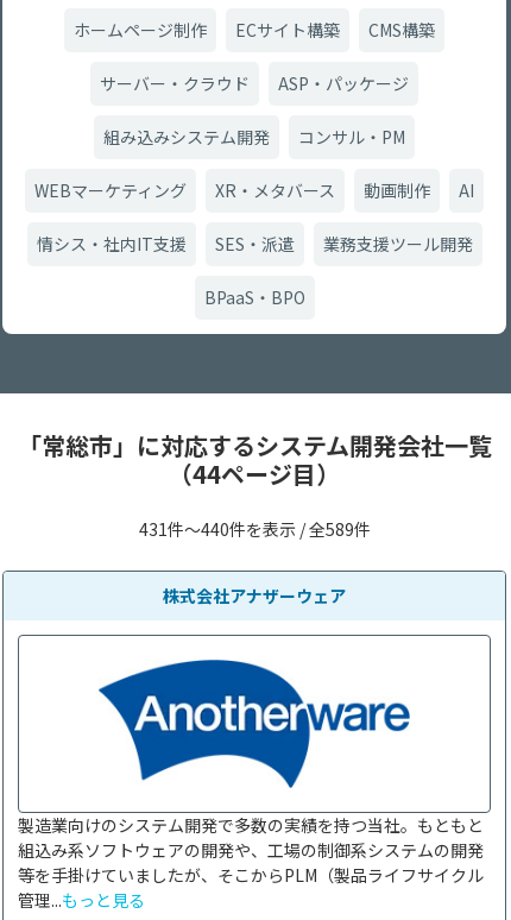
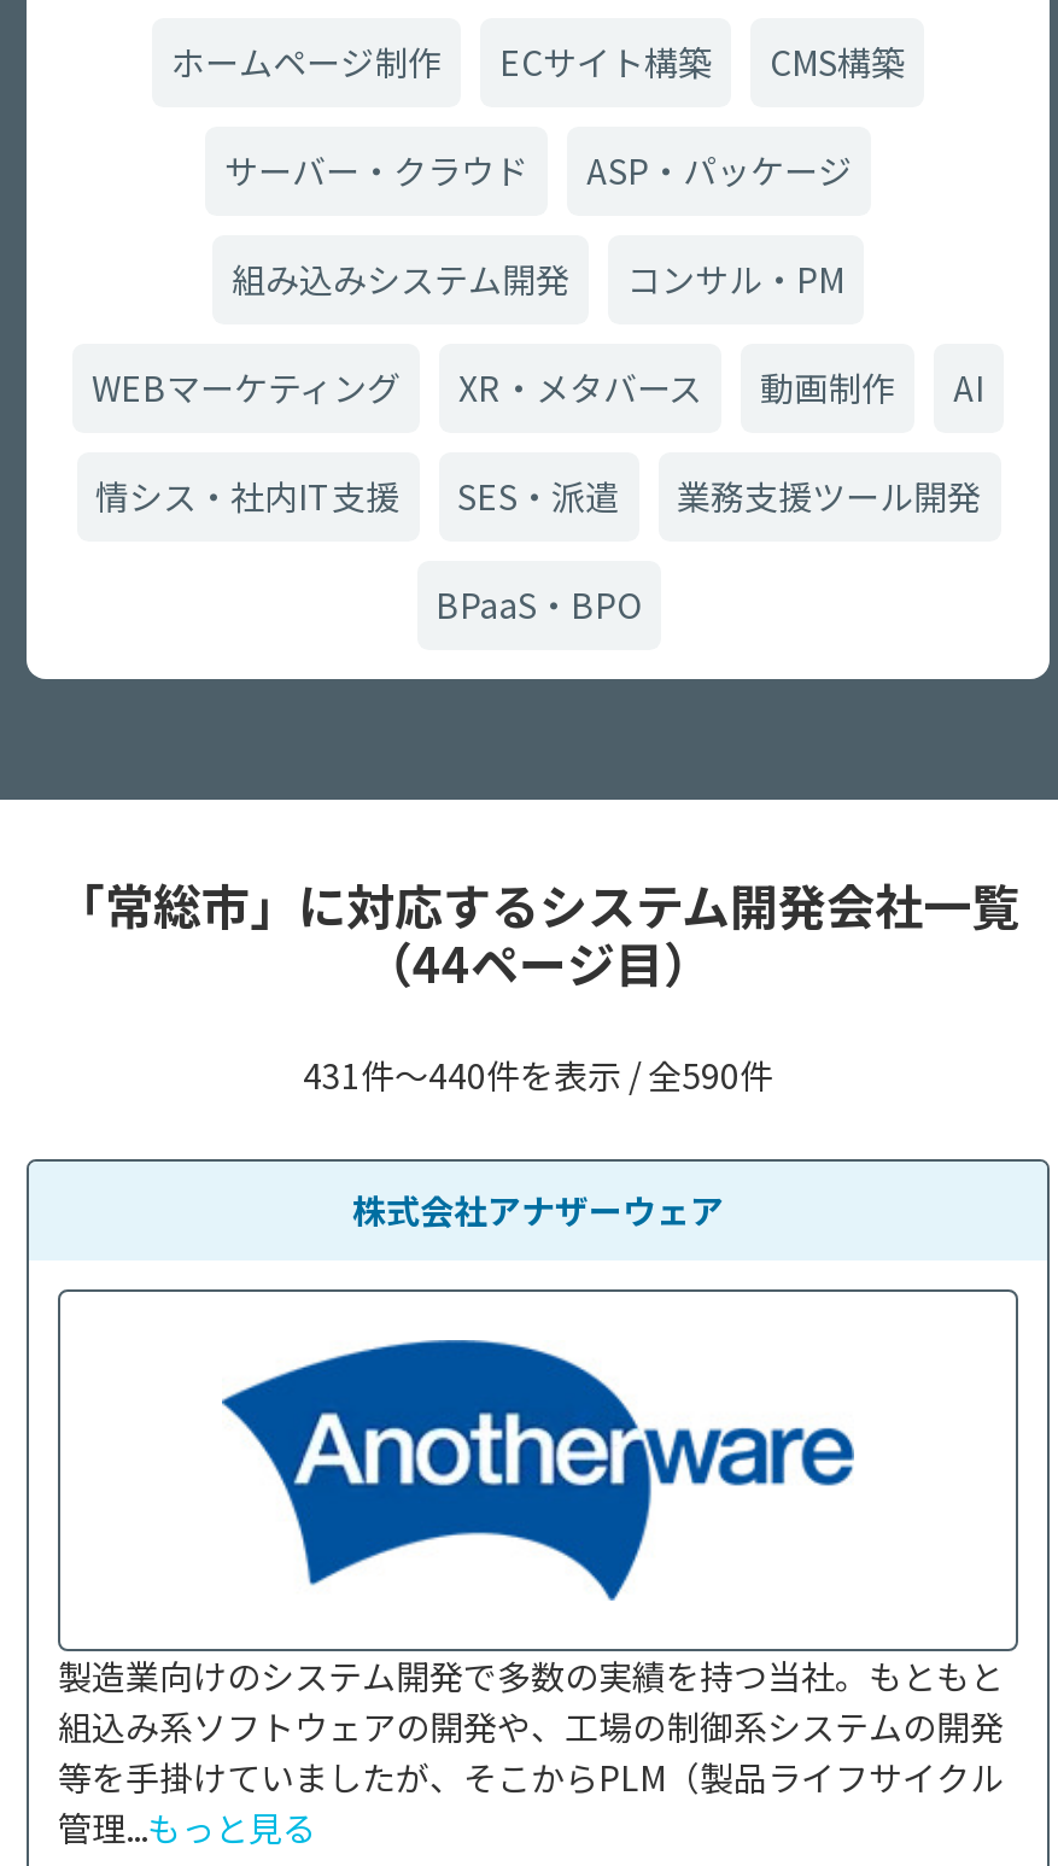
- 431件〜440件を表示 / 全589件
+ 431件〜440件を表示 / 全590件
